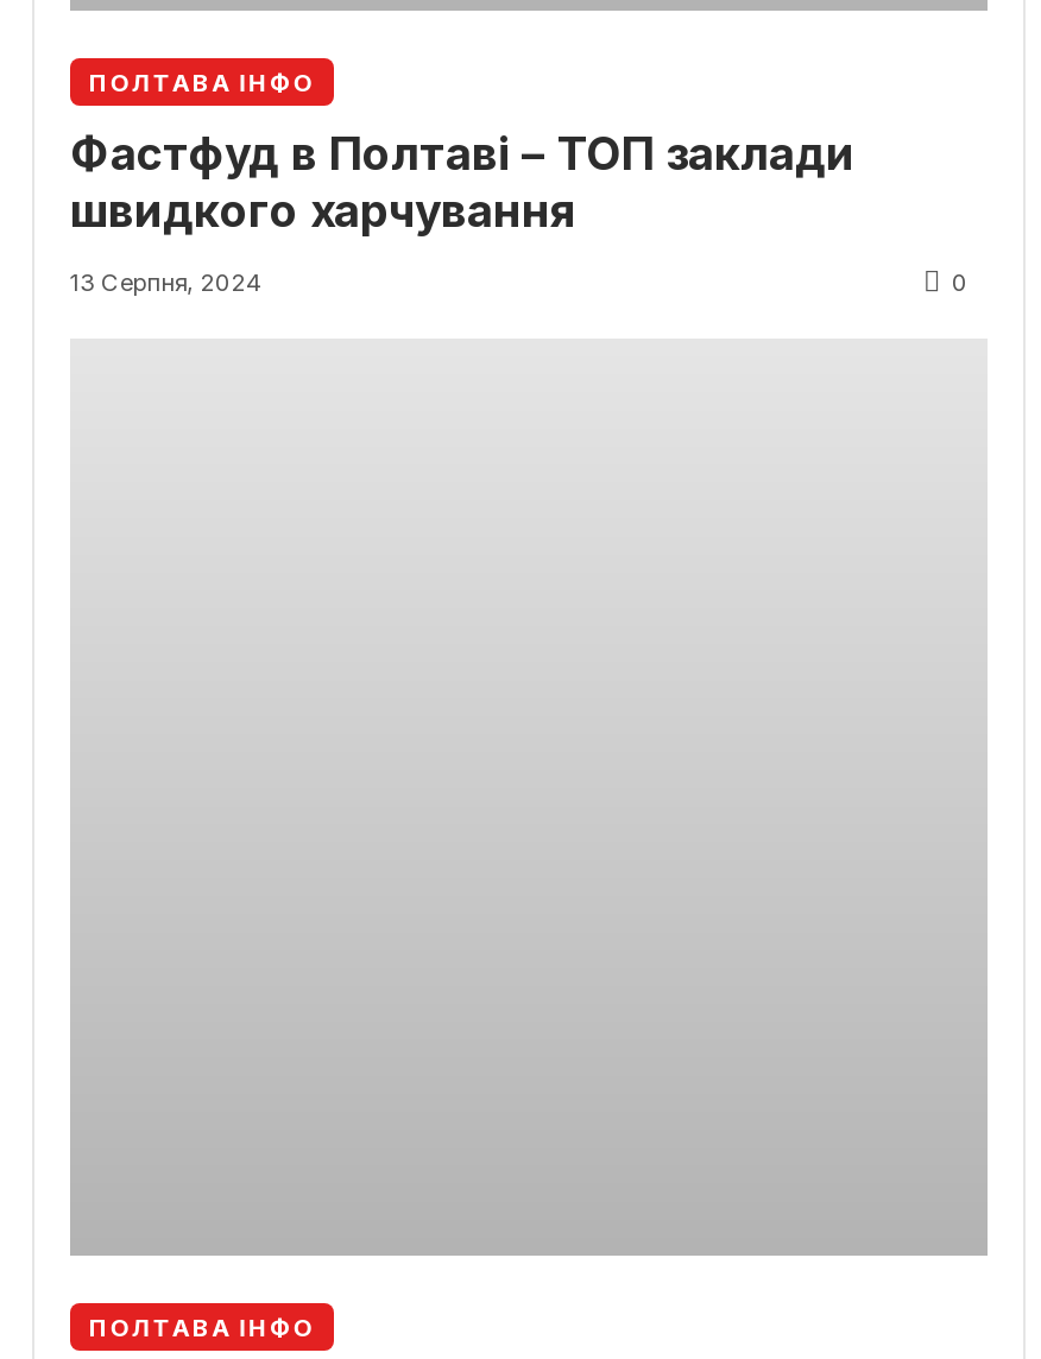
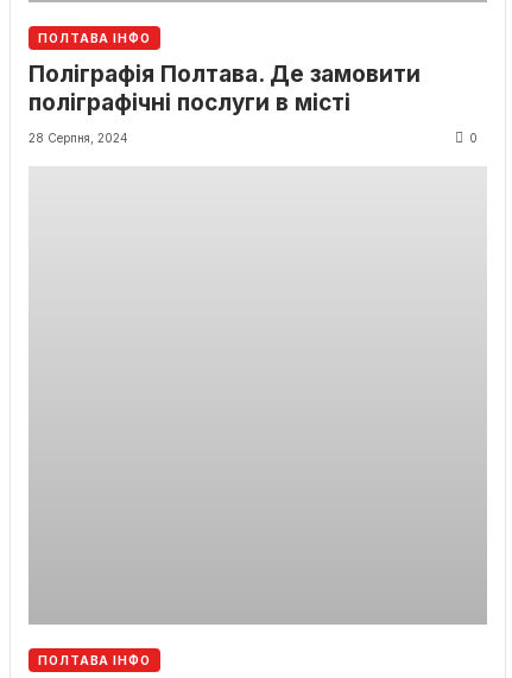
- Фастфуд в Полтаві – ТОП заклади
- швидкого харчування
+ Поліграфія Полтава. Де замовити
+ поліграфічні послуги в місті

- 13 Серпня, 2024
+ 28 Серпня, 2024
